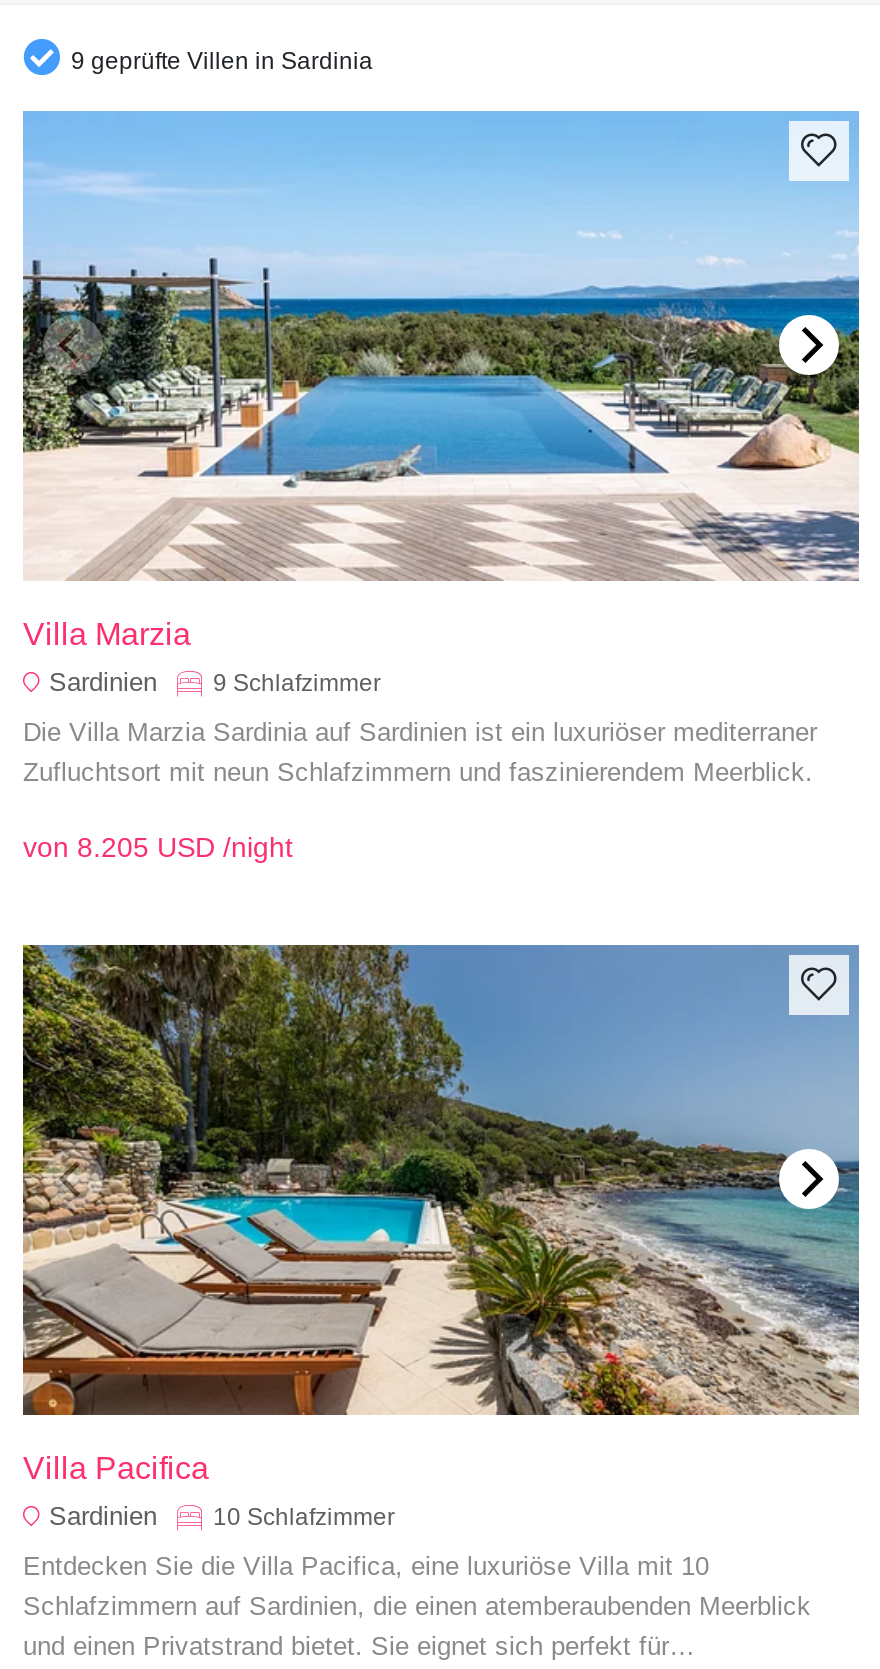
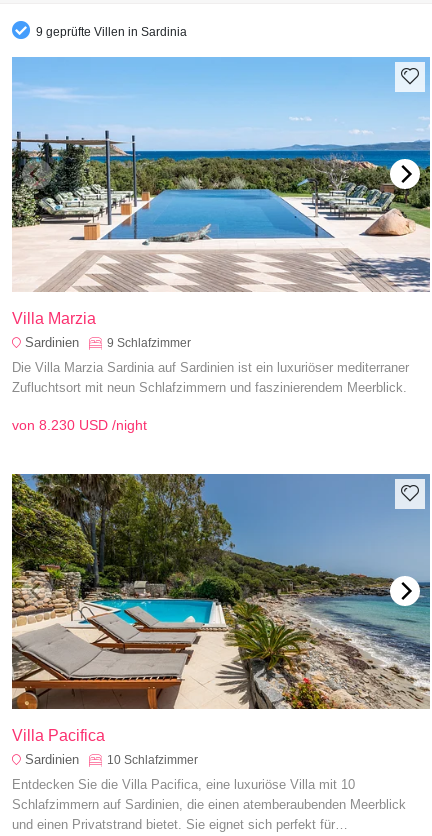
- von 8.205 USD /night
+ von 8.230 USD /night
